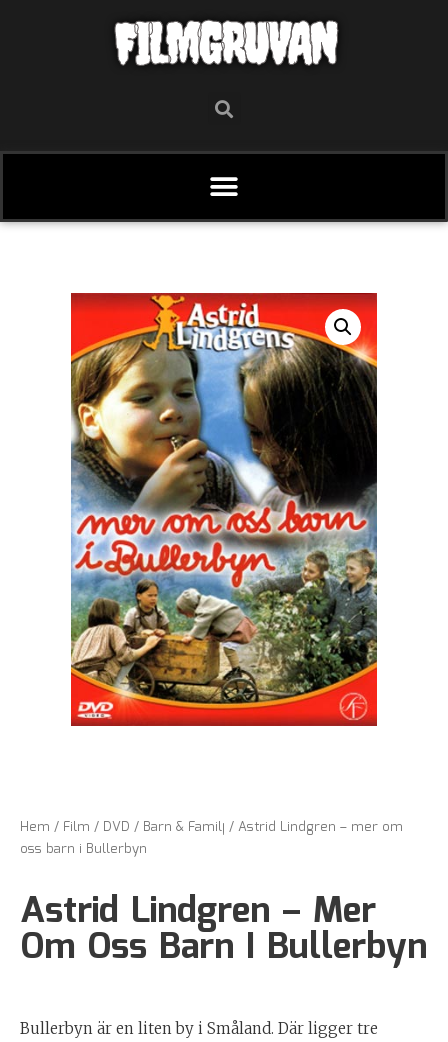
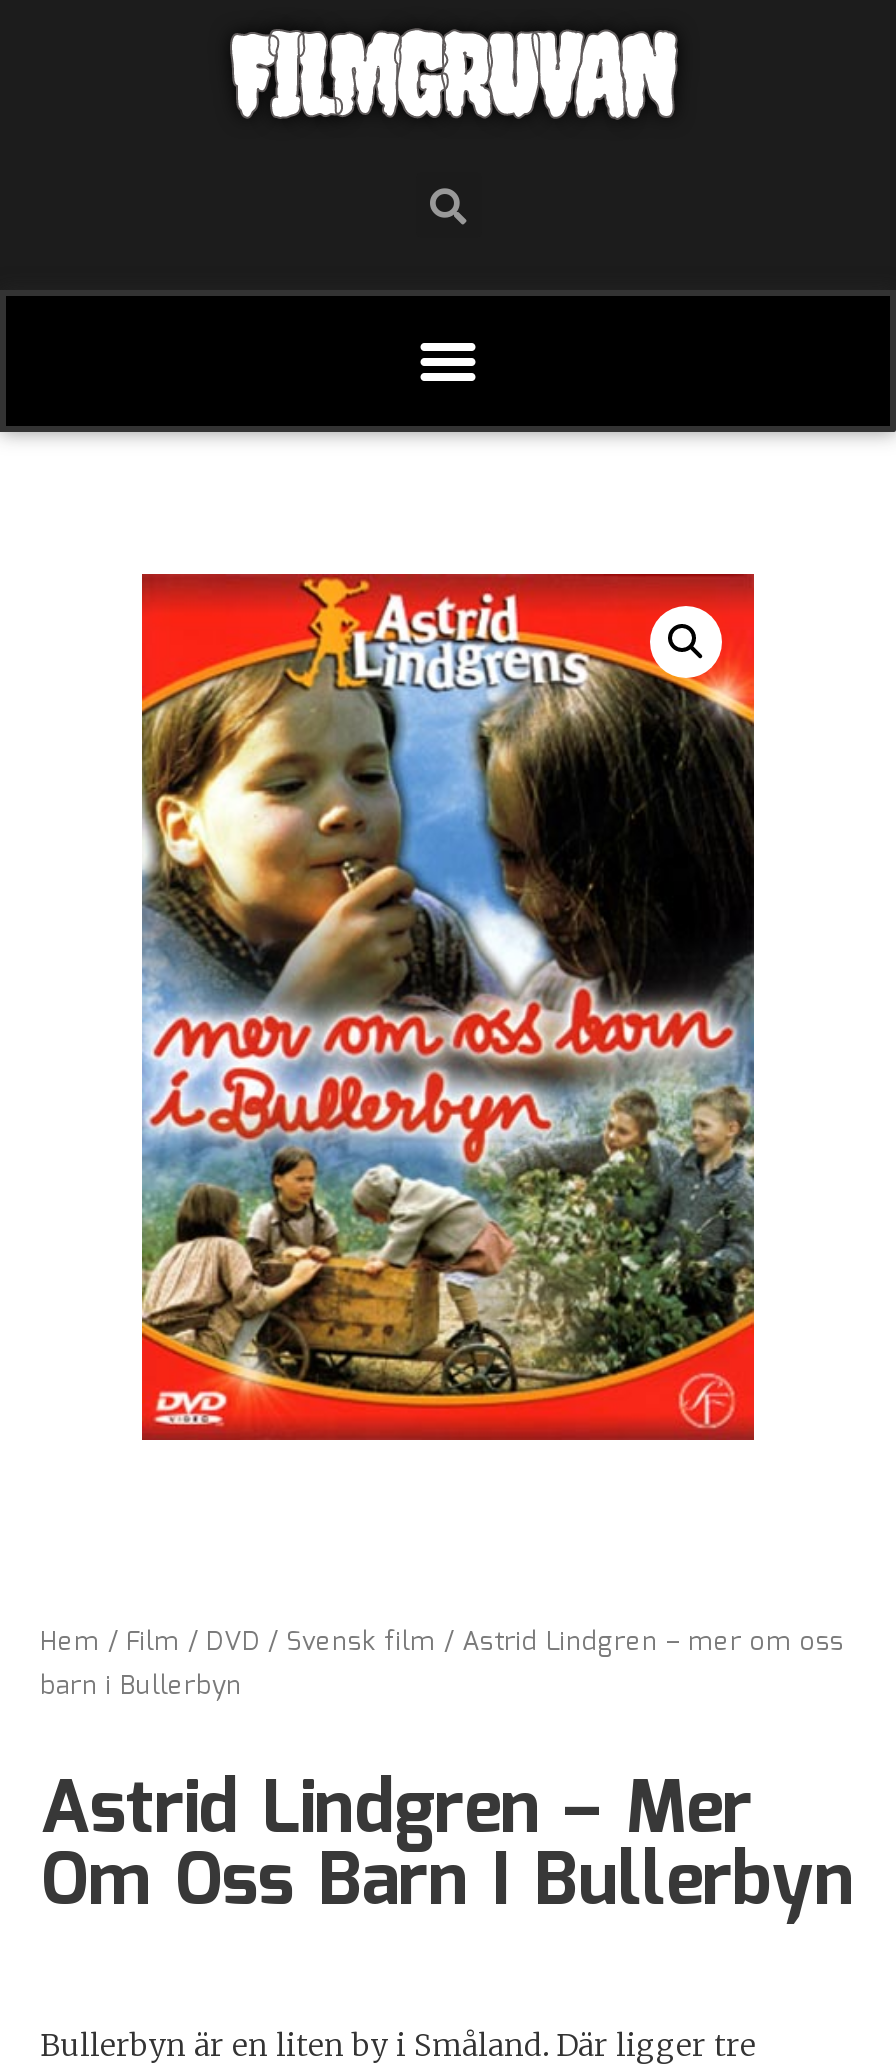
- Hem / Film / DVD / Barn & Familj / Astrid Lindgren – mer om
- oss barn i Bullerbyn
+ Hem / Film / DVD / Svensk film / Astrid Lindgren – mer om oss
+ barn i Bullerbyn
